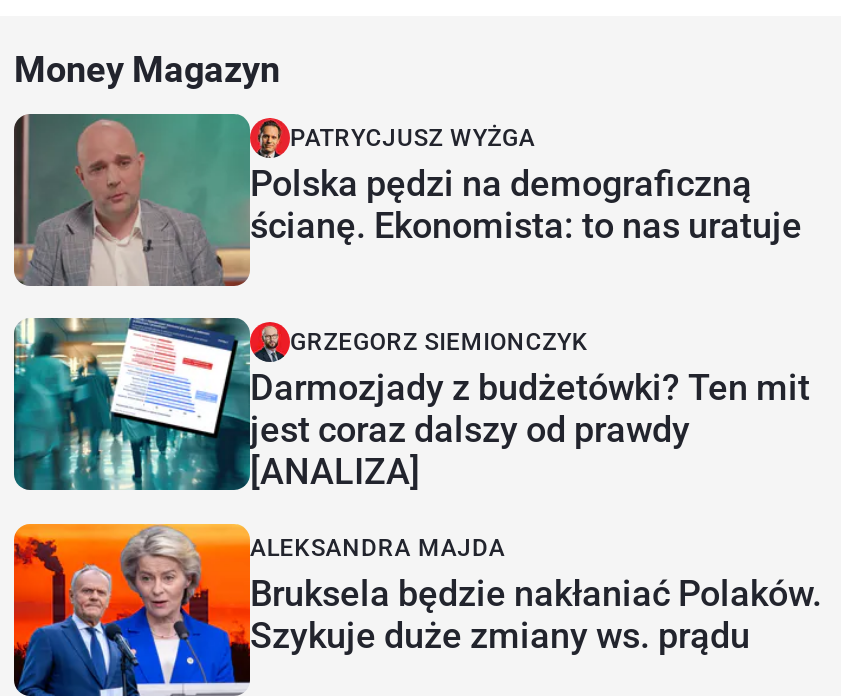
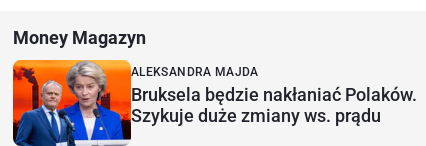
- [image]
- PATRYCJUSZ WYŻGA
- Polska pędzi na demograficzną
- ścianę. Ekonomista: to nas uratuje
- GRZEGORZ SIEMIONCZYK
- Darmozjady z budżetówki? Ten mit
- jest coraz dalszy od prawdy
- [ANALIZA]

- [image]
